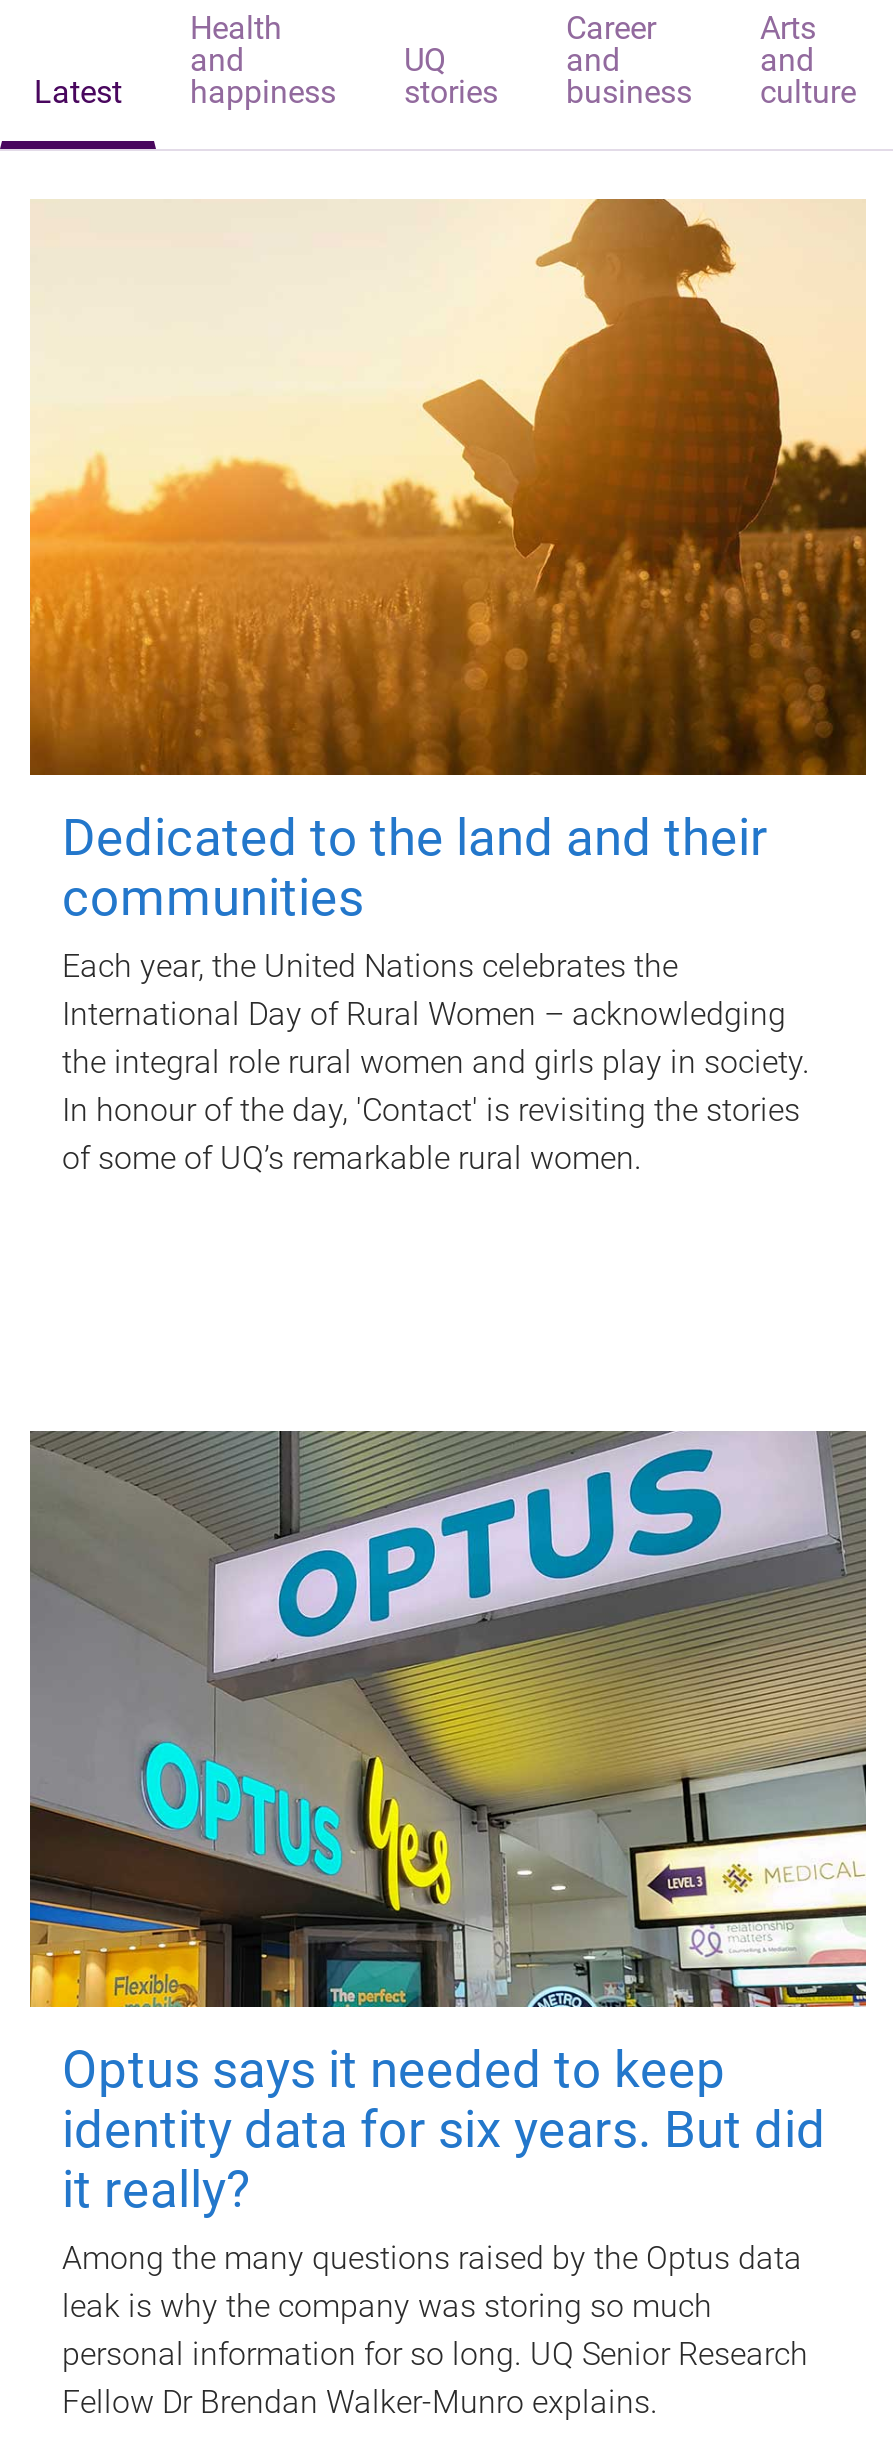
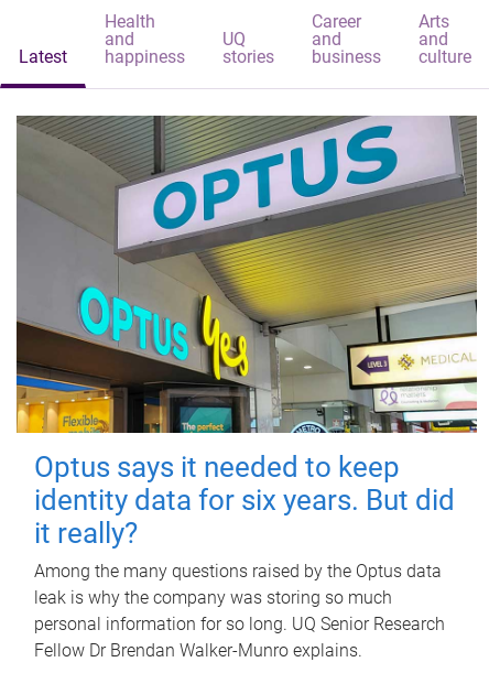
- [image]
- Dedicated to the land and their
- communities
- Each year, the United Nations celebrates the
- International Day of Rural Women – acknowledging
- the integral role rural women and girls play in society.
- In honour of the day, 'Contact' is revisiting the stories
- of some of UQ’s remarkable rural women.
